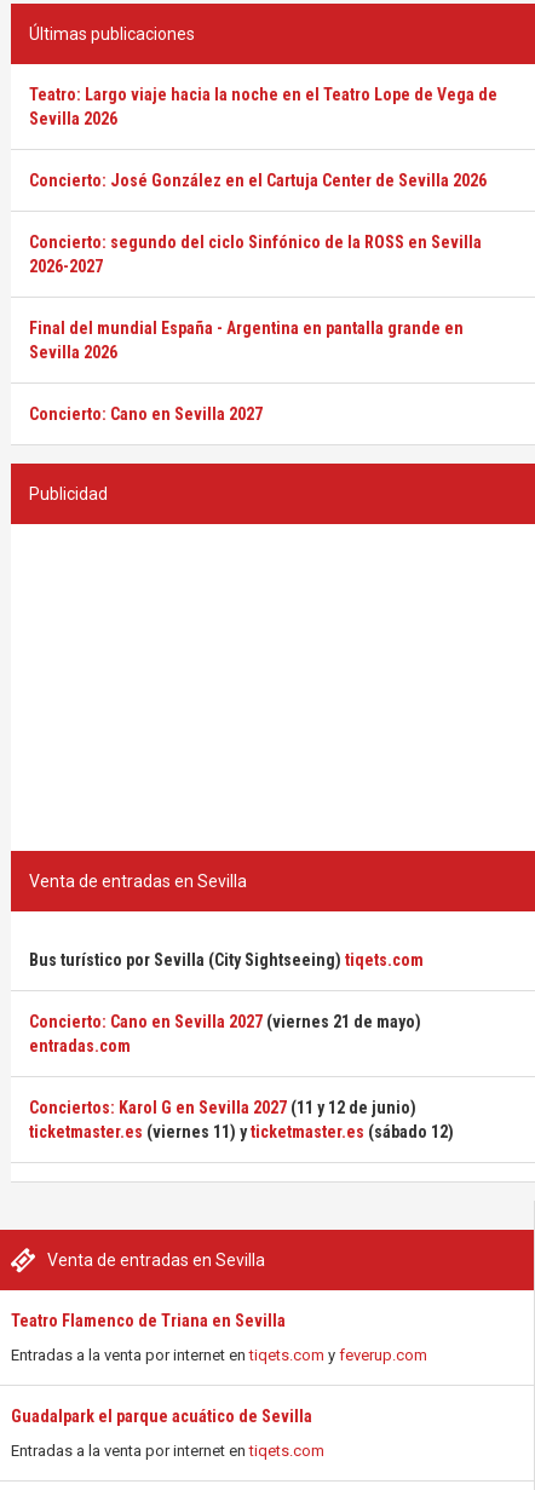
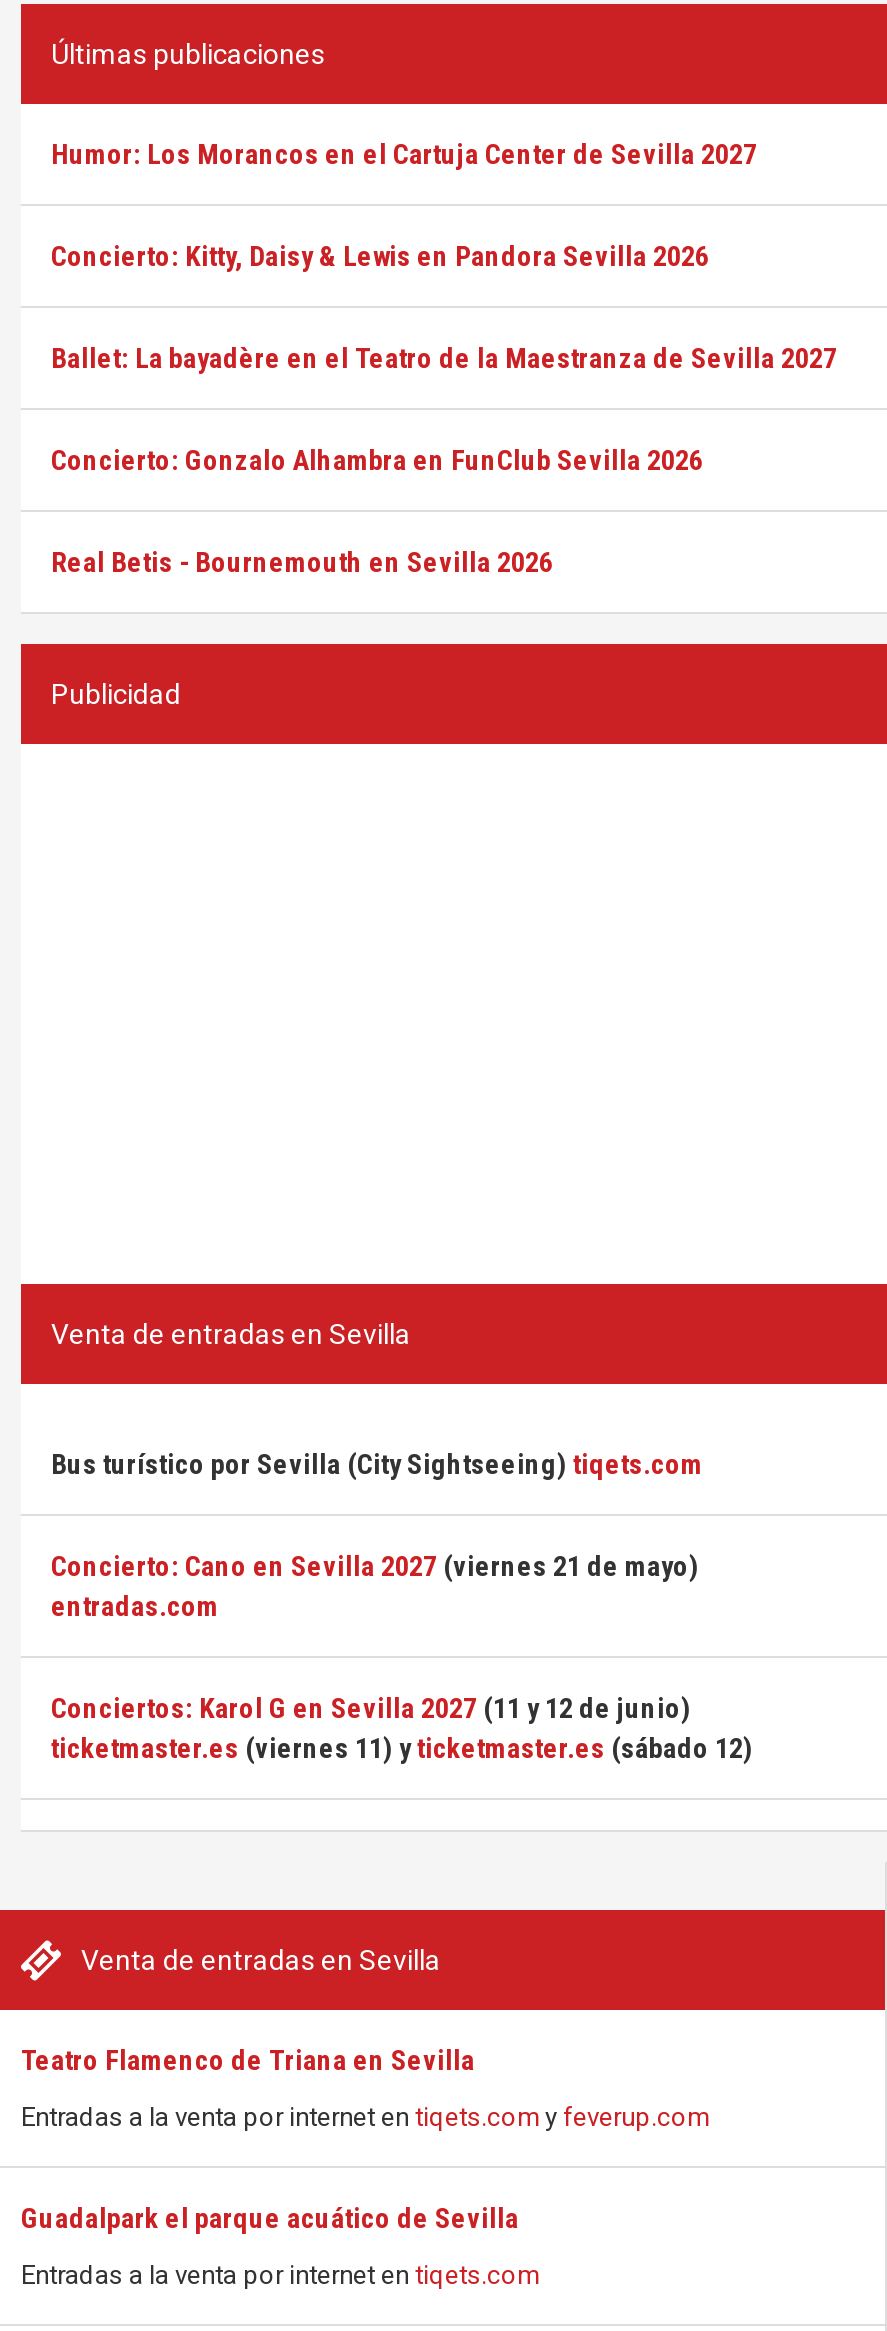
- Teatro: Largo viaje hacia la noche en el Teatro Lope de Vega de
- Sevilla 2026
+ Humor: Los Morancos en el Cartuja Center de Sevilla 2027

- Concierto: José González en el Cartuja Center de Sevilla 2026
+ Concierto: Kitty, Daisy & Lewis en Pandora Sevilla 2026

- Concierto: segundo del ciclo Sinfónico de la ROSS en Sevilla
- 2026-2027
+ Ballet: La bayadère en el Teatro de la Maestranza de Sevilla 2027

- Final del mundial España - Argentina en pantalla grande en
- Sevilla 2026
+ Concierto: Gonzalo Alhambra en FunClub Sevilla 2026

- Concierto: Cano en Sevilla 2027
+ Real Betis - Bournemouth en Sevilla 2026
